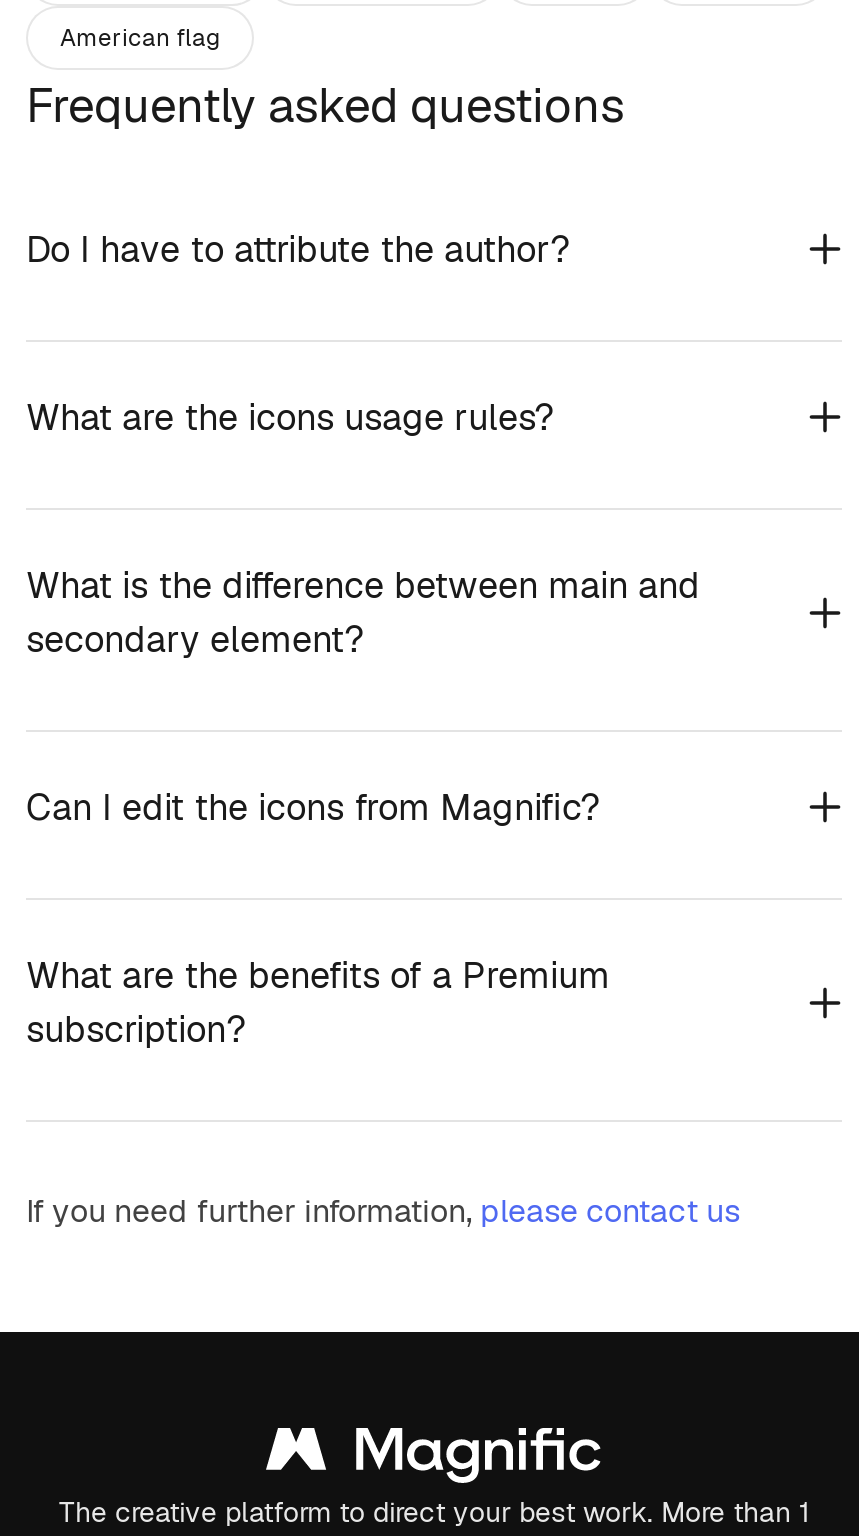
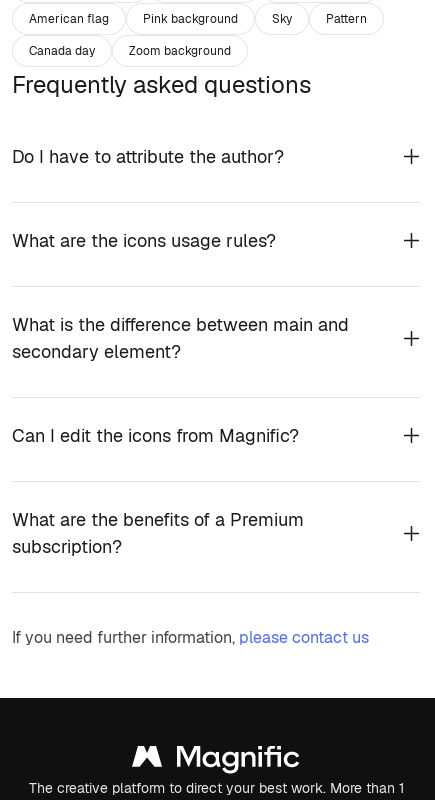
+ Pink background
+ Sky
+ Pattern
+ Canada day
+ Zoom background
